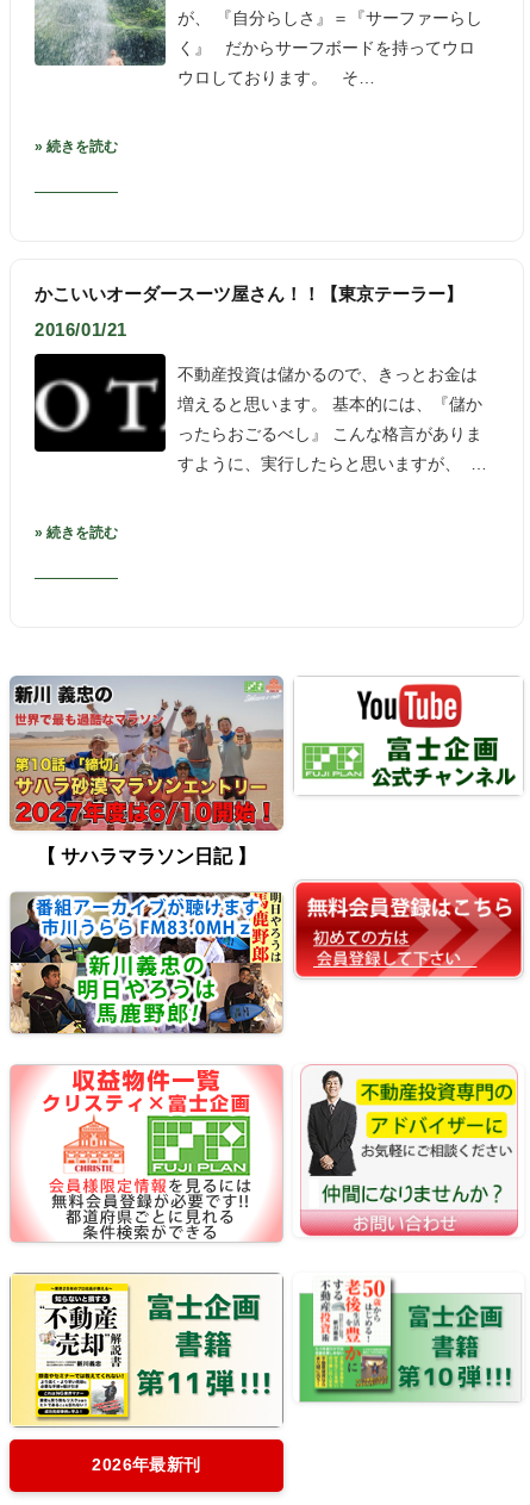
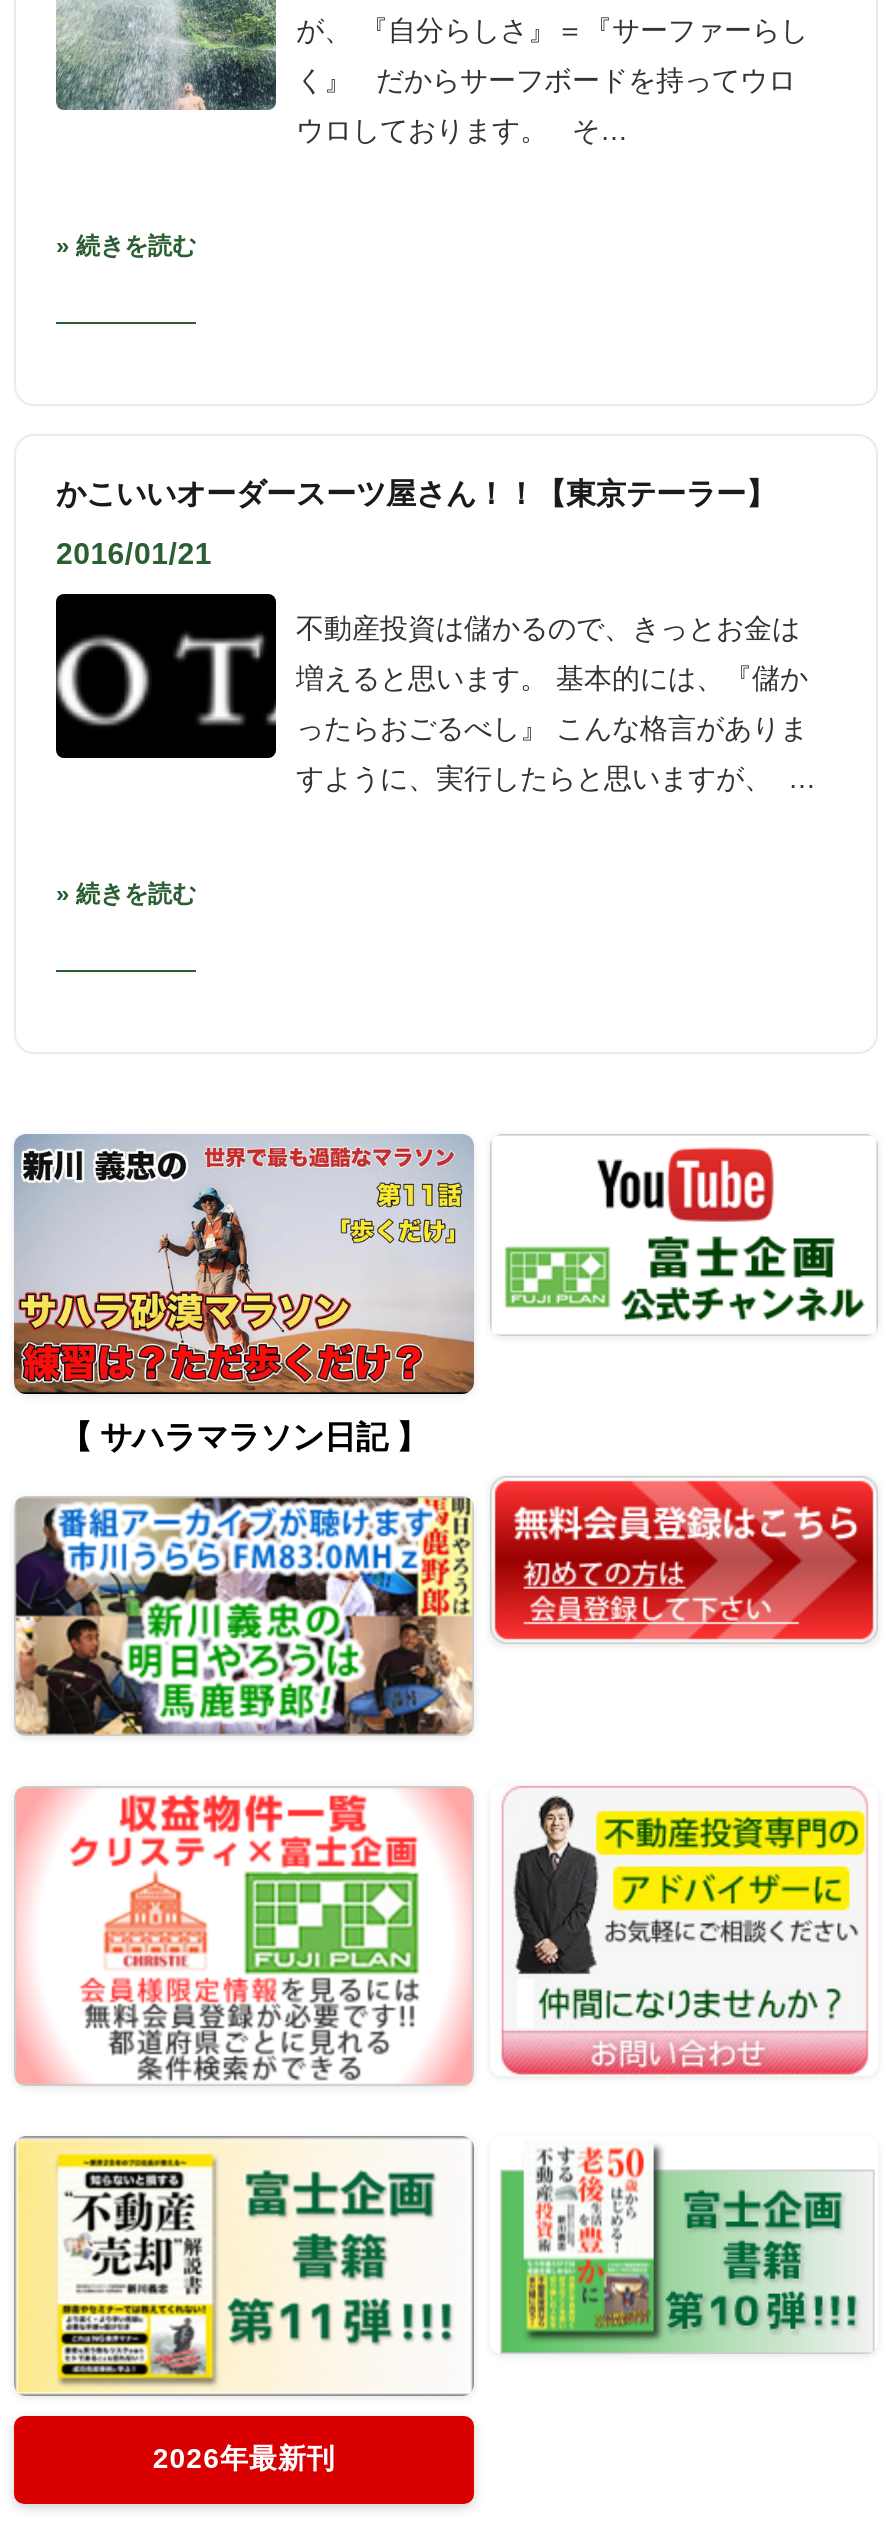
- [image]
+ [image]
